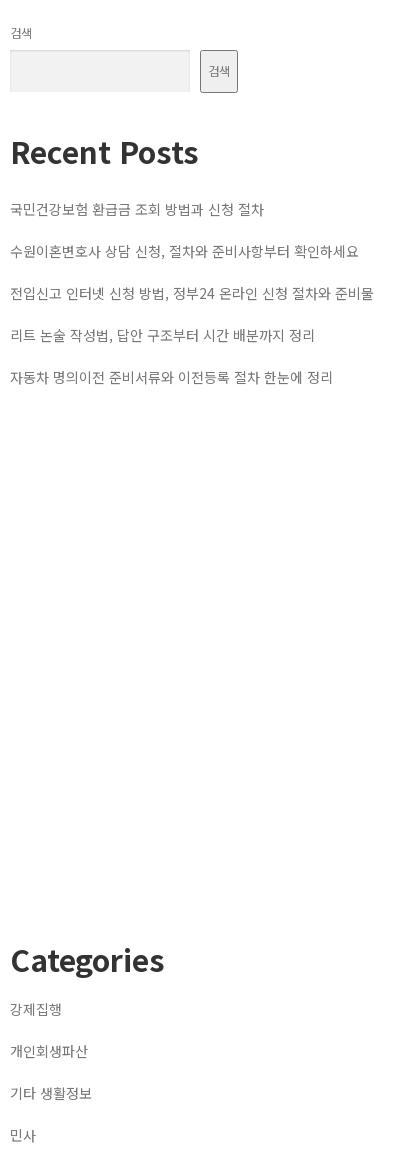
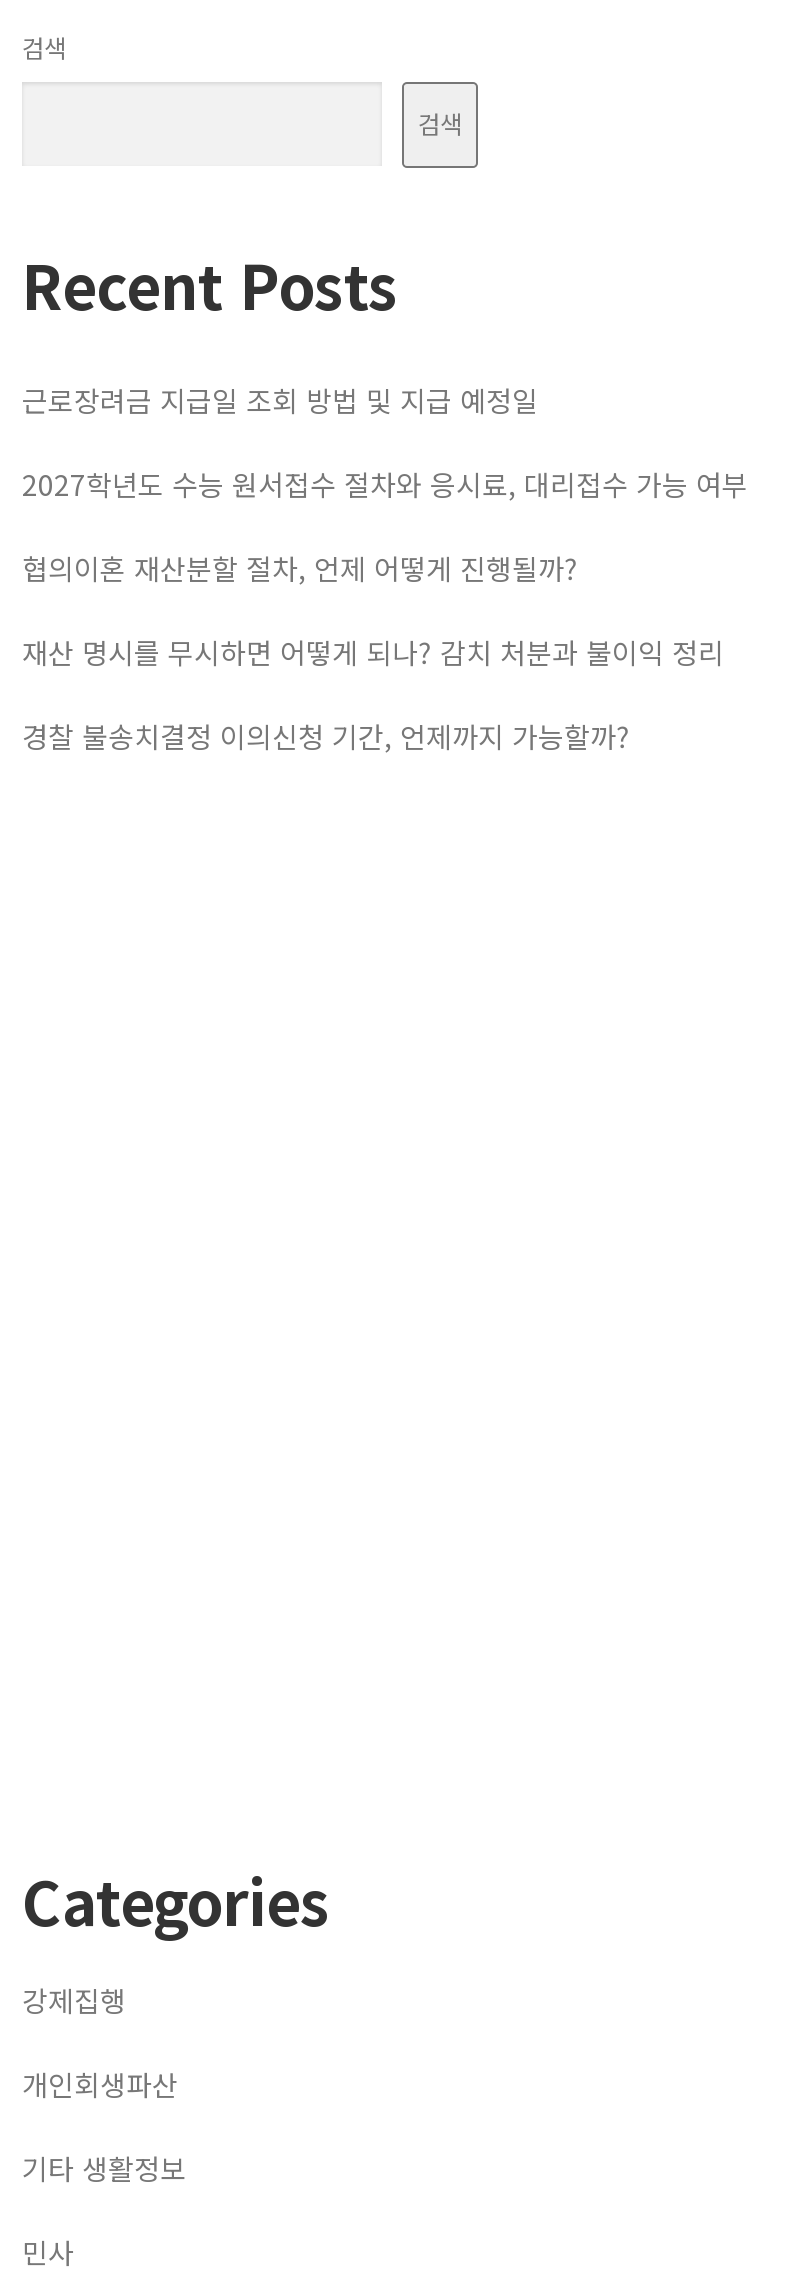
- 국민건강보험 환급금 조회 방법과 신청 절차
+ 근로장려금 지급일 조회 방법 및 지급 예정일

- 수원이혼변호사 상담 신청, 절차와 준비사항부터 확인하세요
+ 2027학년도 수능 원서접수 절차와 응시료, 대리접수 가능 여부

- 전입신고 인터넷 신청 방법, 정부24 온라인 신청 절차와 준비물
+ 협의이혼 재산분할 절차, 언제 어떻게 진행될까?

- 리트 논술 작성법, 답안 구조부터 시간 배분까지 정리
+ 재산 명시를 무시하면 어떻게 되나? 감치 처분과 불이익 정리

- 자동차 명의이전 준비서류와 이전등록 절차 한눈에 정리
+ 경찰 불송치결정 이의신청 기간, 언제까지 가능할까?
